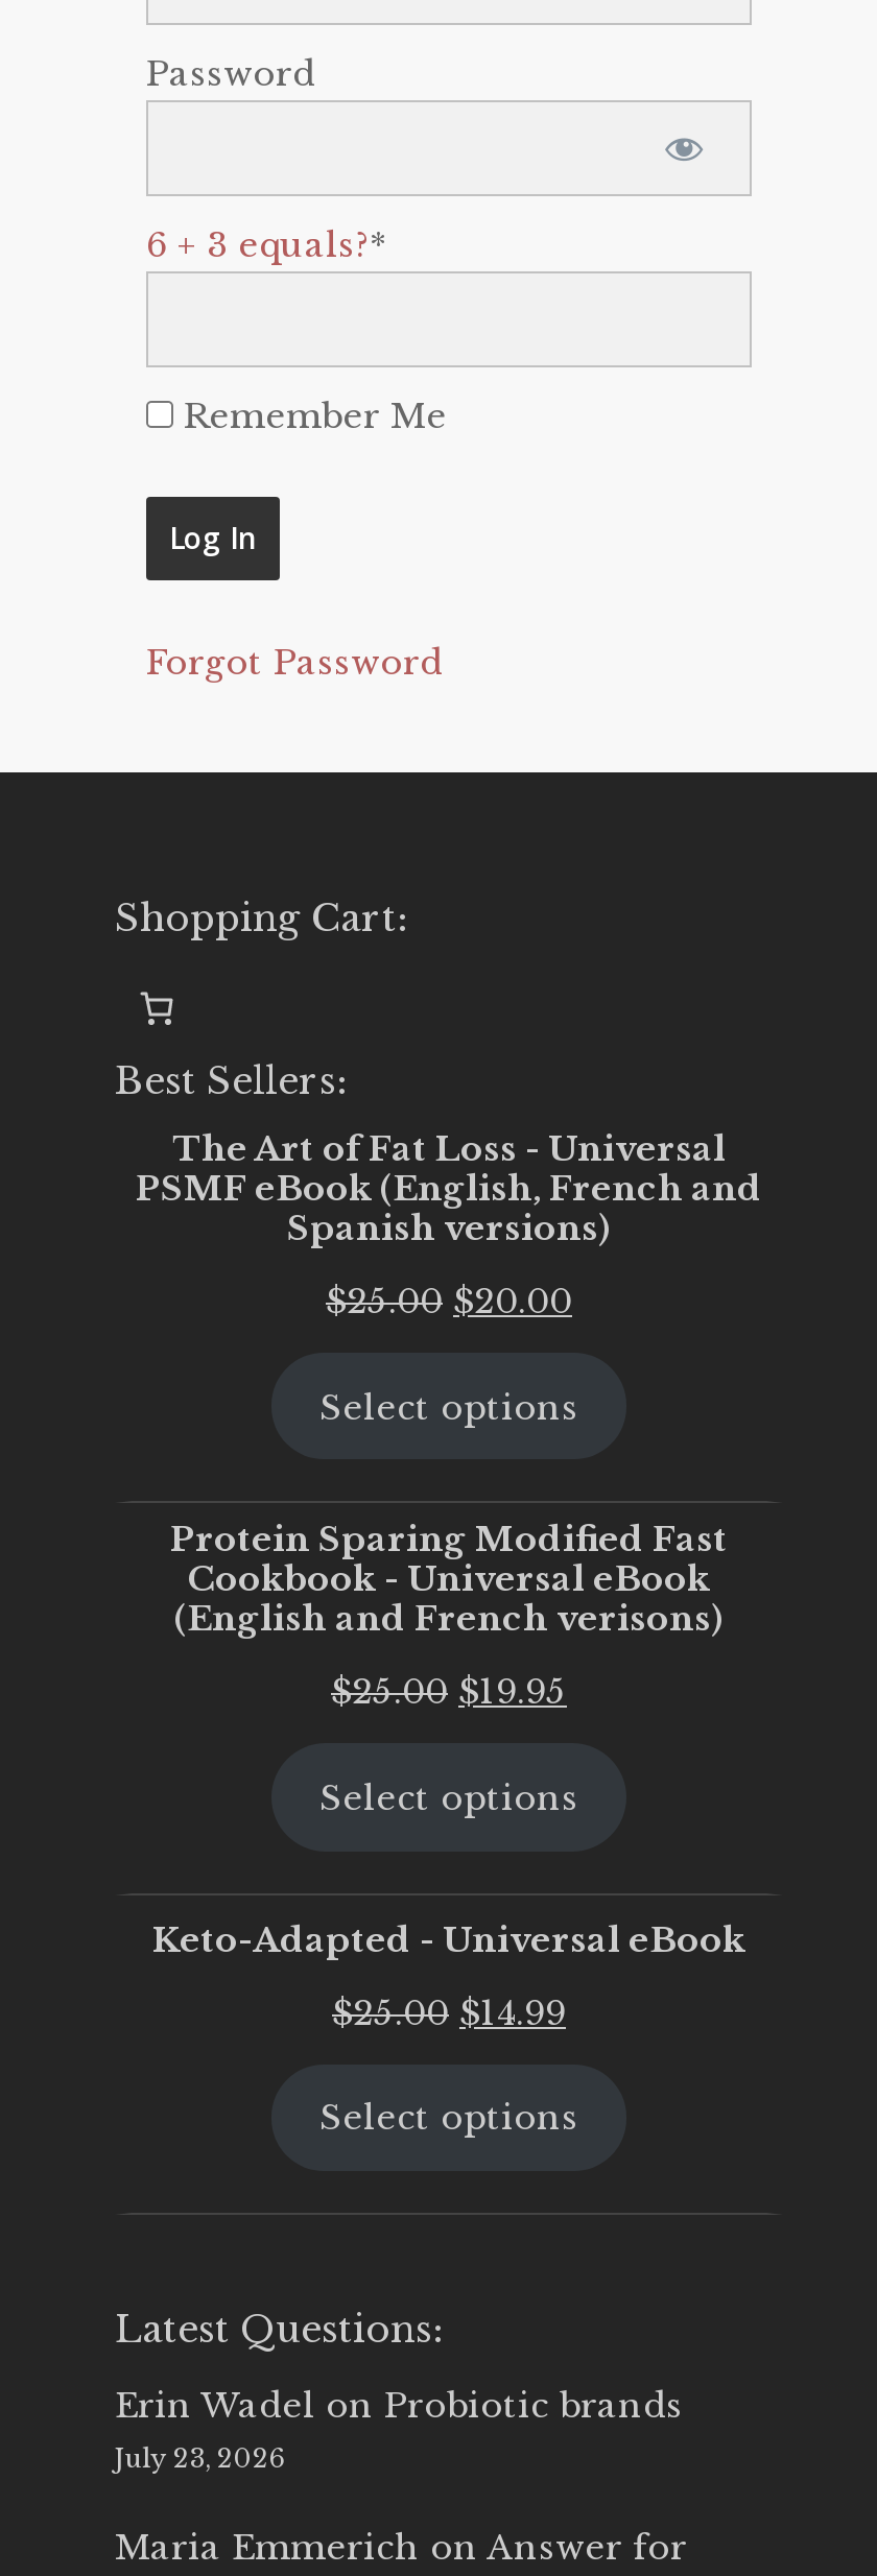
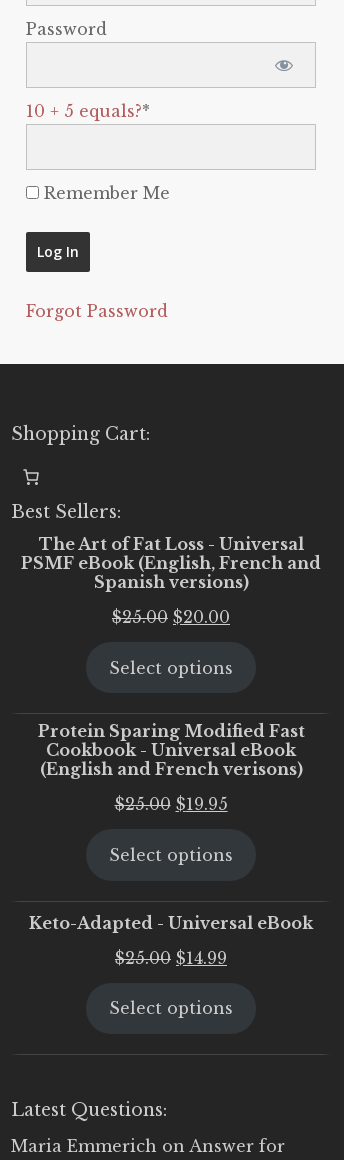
- 6 + 3 equals?*
+ 10 + 5 equals?*

- Erin Wadel on Probiotic brands
- July 23, 2026
